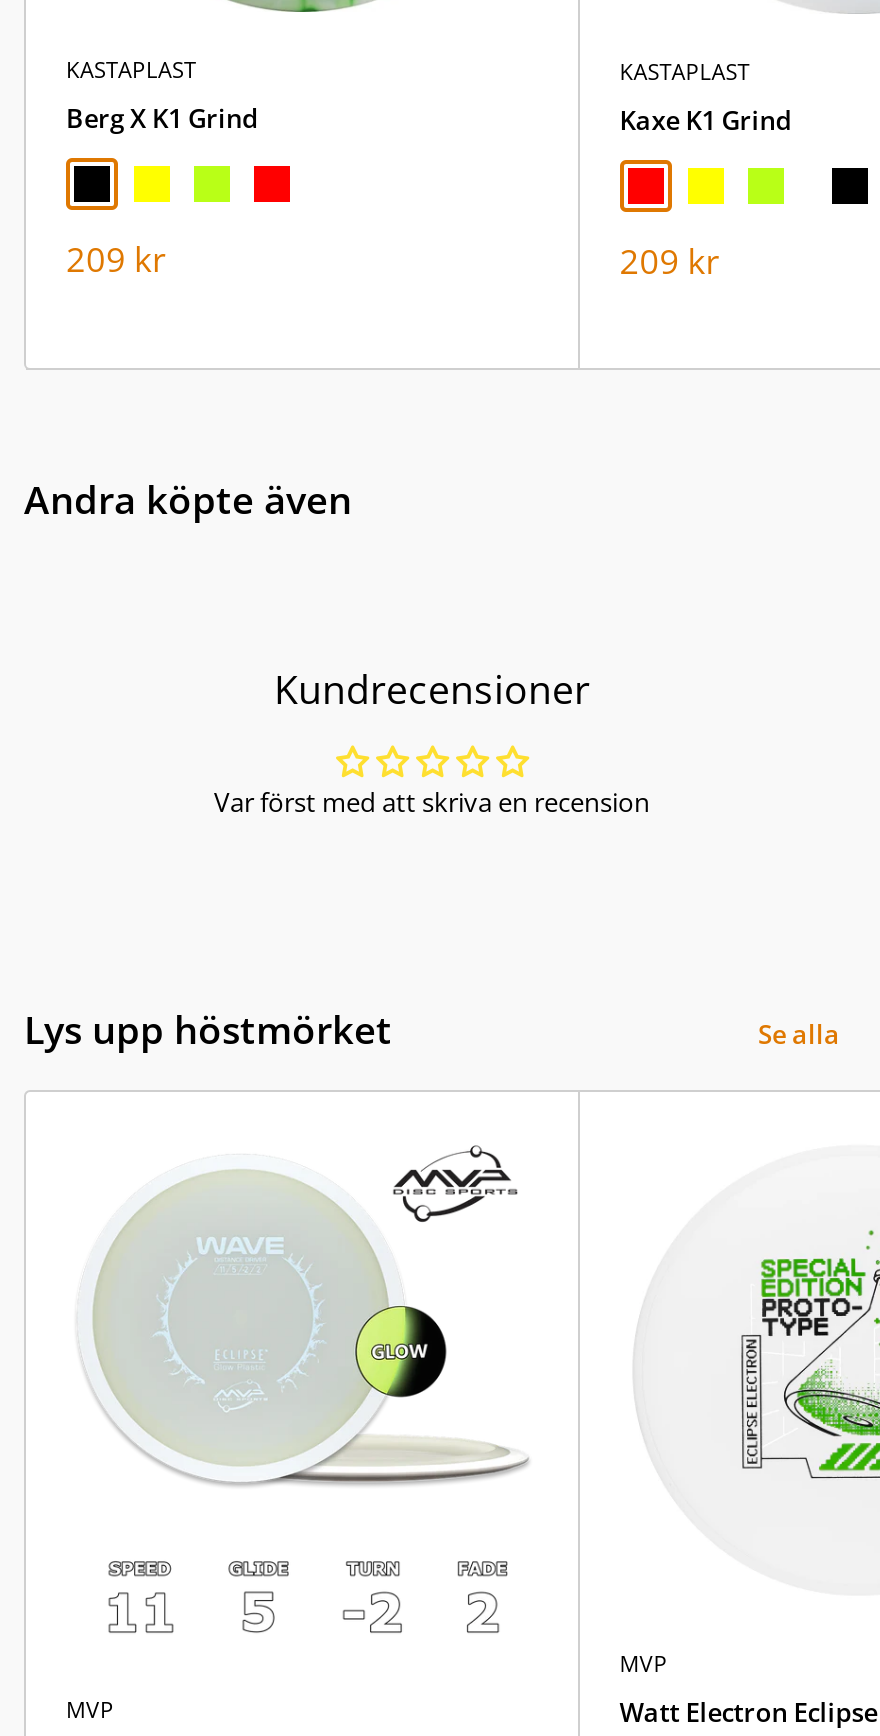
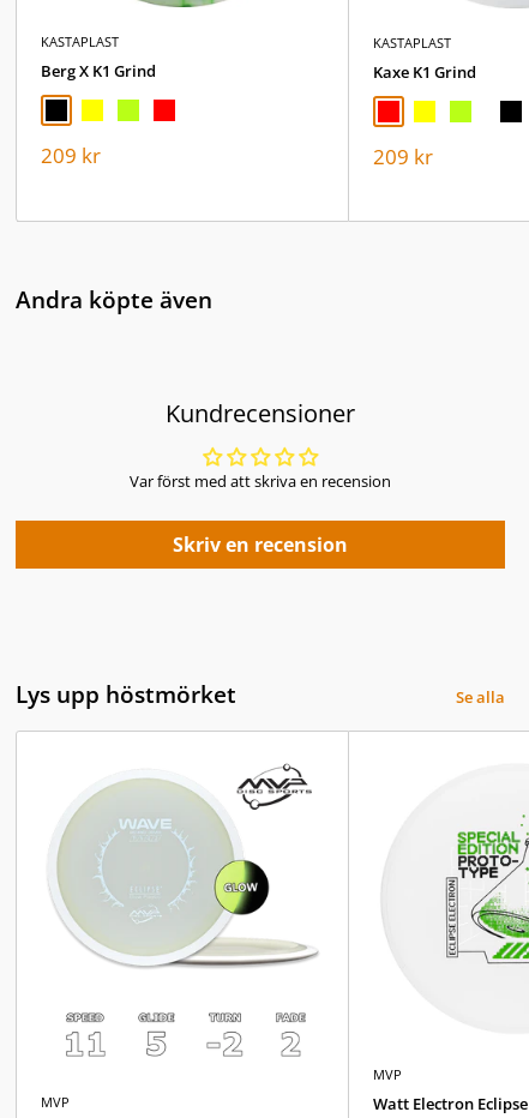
+ Skriv en recension
